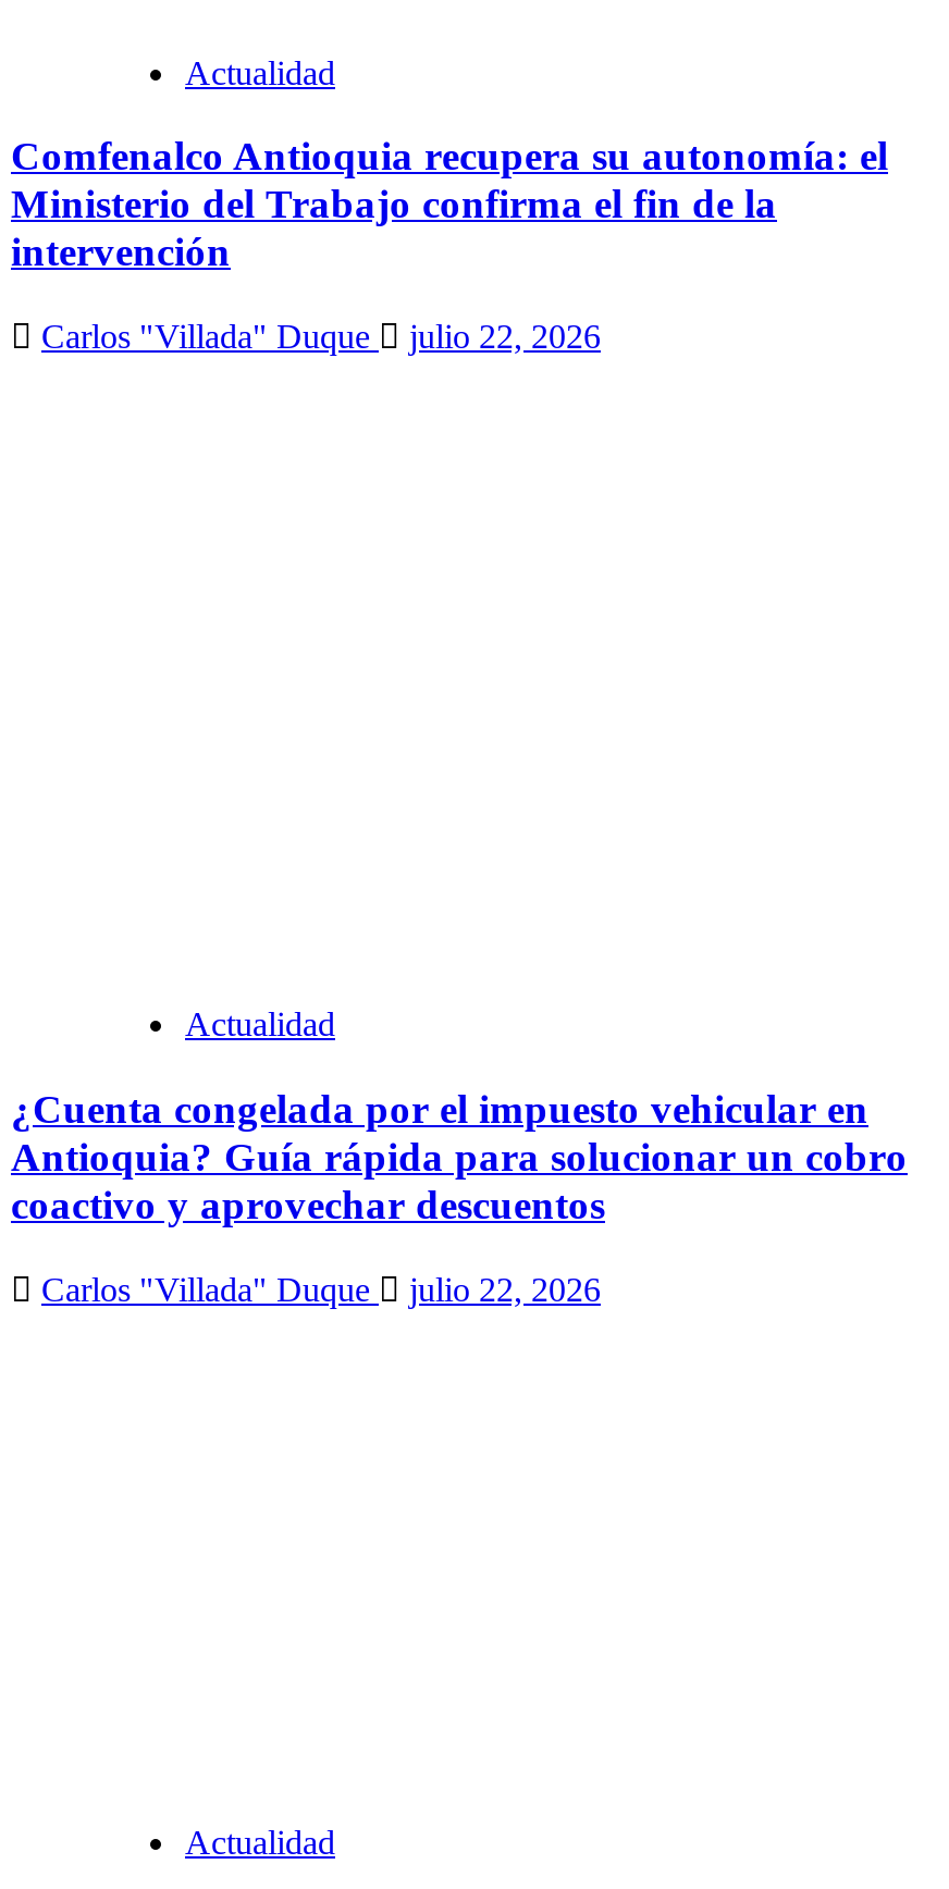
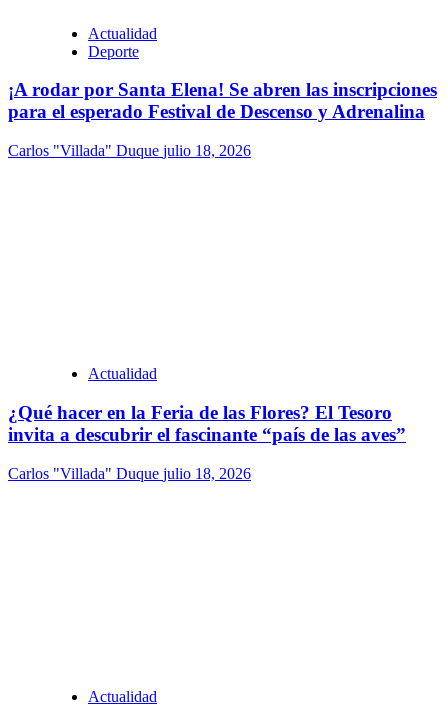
- Comfenalco Antioquia recupera su autonomía: el
- Ministerio del Trabajo confirma el fin de la
- intervención
- Carlos "Villada" Duque
- julio 22, 2026
+ Deporte
+ ¡A rodar por Santa Elena! Se abren las inscripciones
+ para el esperado Festival de Descenso y Adrenalina
+ Carlos "Villada" Duque julio 18, 2026

- ¿Cuenta congelada por el impuesto vehicular en
- Antioquia? Guía rápida para solucionar un cobro
- coactivo y aprovechar descuentos
+ ¿Qué hacer en la Feria de las Flores? El Tesoro
+ invita a descubrir el fascinante “país de las aves”

- Carlos "Villada" Duque
- julio 22, 2026
+ Carlos "Villada" Duque julio 18, 2026
